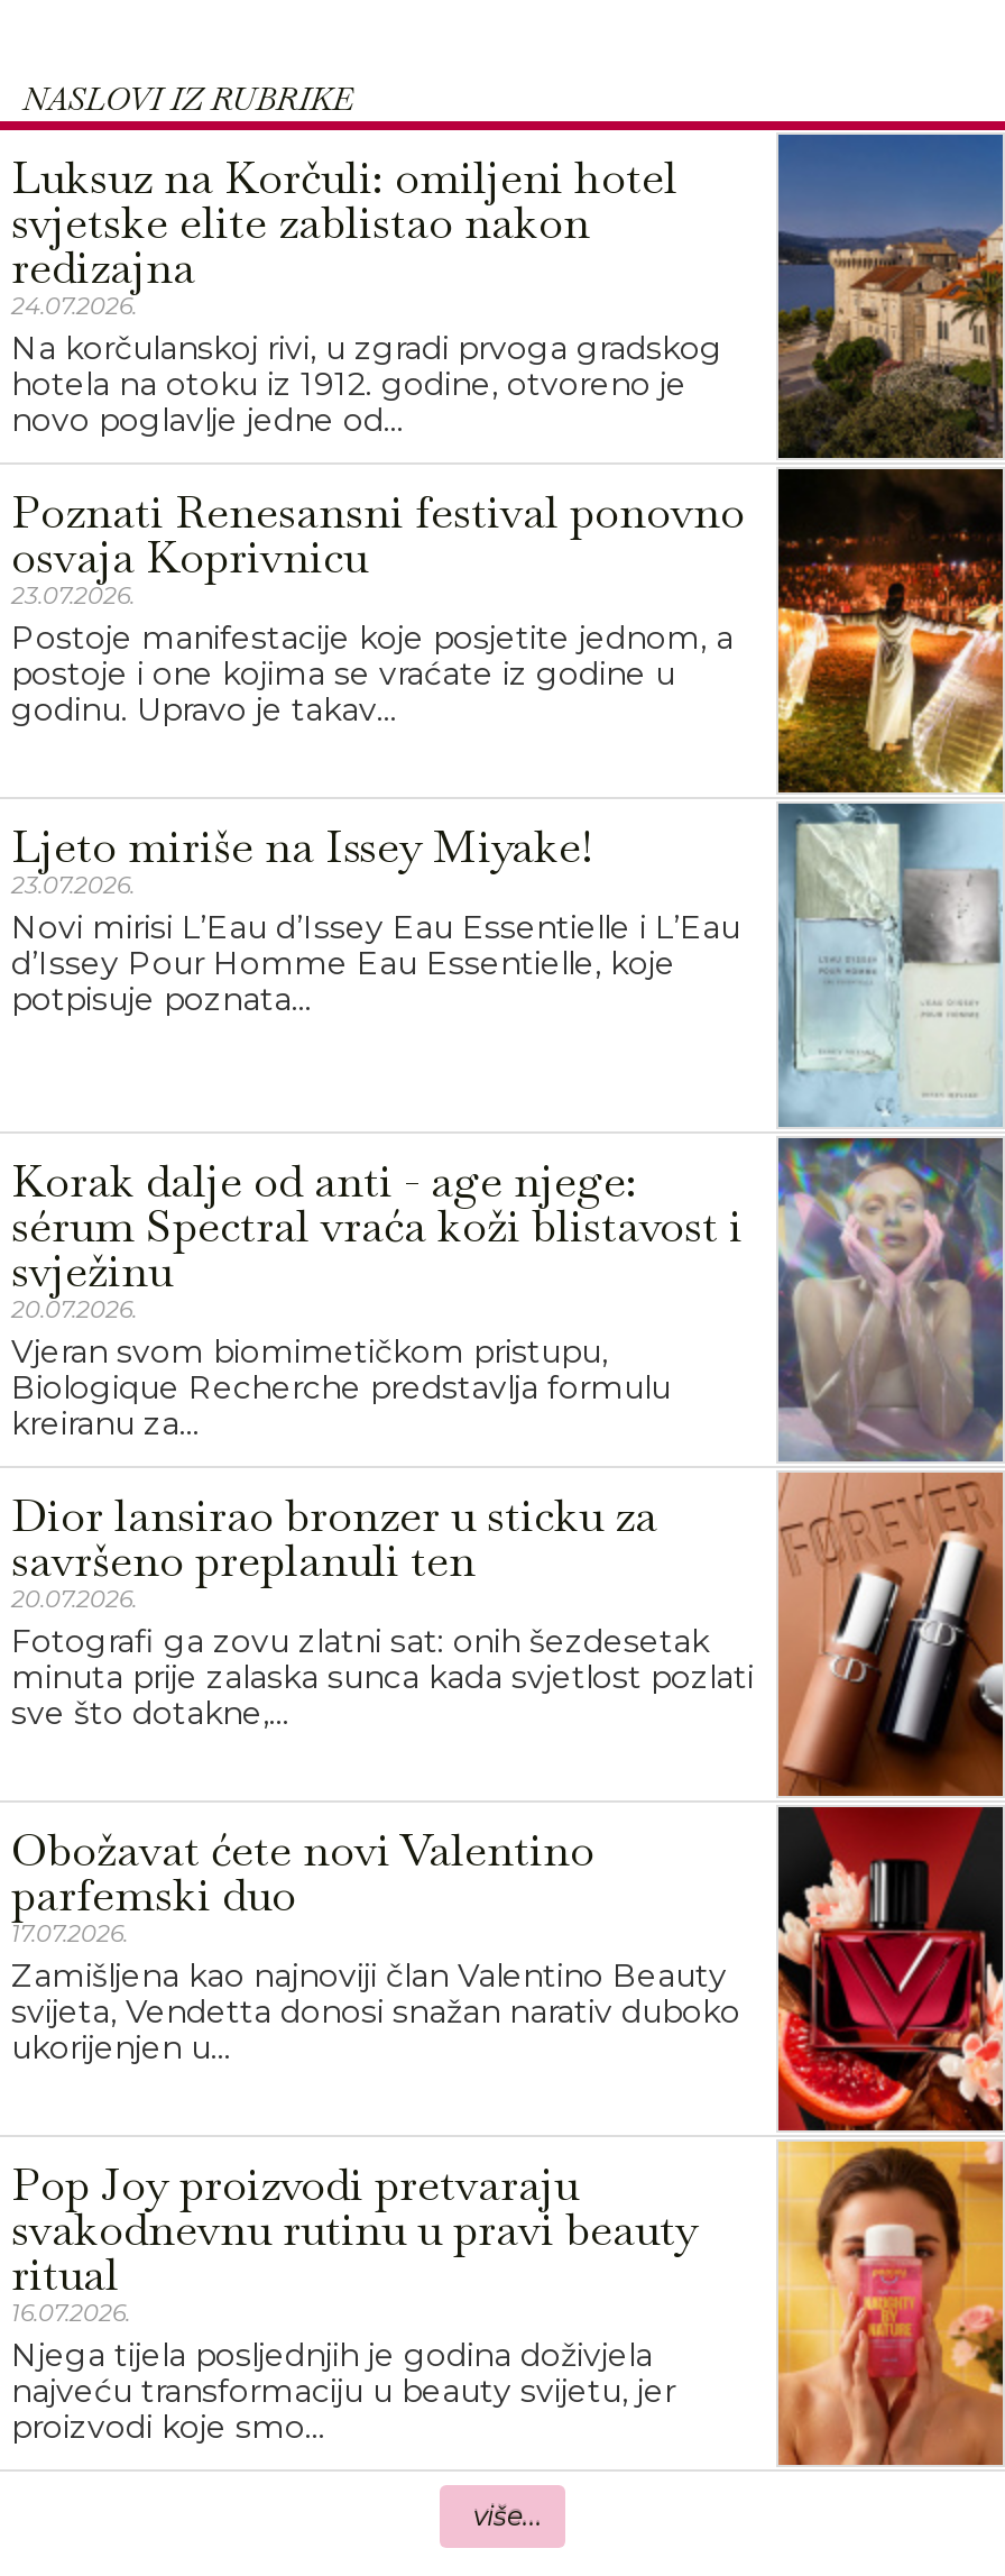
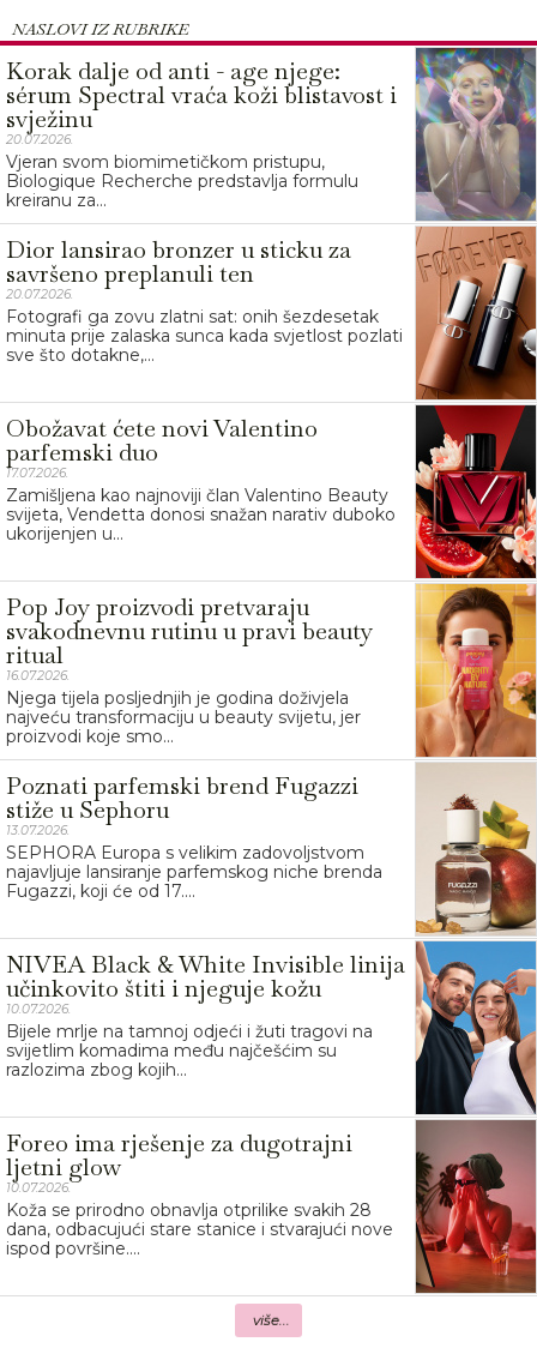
- [image]
- Luksuz na Korčuli: omiljeni hotel
- svjetske elite zablistao nakon
- redizajna
- 24.07.2026.
- Na korčulanskoj rivi, u zgradi prvoga gradskog
- hotela na otoku iz 1912. godine, otvoreno je
- novo poglavlje jedne od...
- Poznati Renesansni festival ponovno
- osvaja Koprivnicu
- 23.07.2026.
- Postoje manifestacije koje posjetite jednom, a
- postoje i one kojima se vraćate iz godine u
- godinu. Upravo je takav...
- Ljeto miriše na Issey Miyake!
- 23.07.2026.
- Novi mirisi L’Eau d’Issey Eau Essentielle i L’Eau
- d’Issey Pour Homme Eau Essentielle, koje
- potpisuje poznata...

moved up: Korak dalje od anti - age njege: | sérum Spectral vraća koži blistavost i | svježinu | ... | najveću transformaciju u beauty svijetu, jer | proizvodi koje smo...

+ [image]
+ Poznati parfemski brend Fugazzi
+ stiže u Sephoru
+ 13.07.2026.
+ SEPHORA Europa s velikim zadovoljstvom
+ najavljuje lansiranje parfemskog niche brenda
+ Fugazzi, koji će od 17....
+ NIVEA Black & White Invisible linija
+ učinkovito štiti i njeguje kožu
+ 10.07.2026.
+ Bijele mrlje na tamnoj odjeći i žuti tragovi na
+ svijetlim komadima među najčešćim su
+ razlozima zbog kojih...
+ Foreo ima rješenje za dugotrajni
+ ljetni glow
+ 10.07.2026.
+ Koža se prirodno obnavlja otprilike svakih 28
+ dana, odbacujući stare stanice i stvarajući nove
+ ispod površine....
